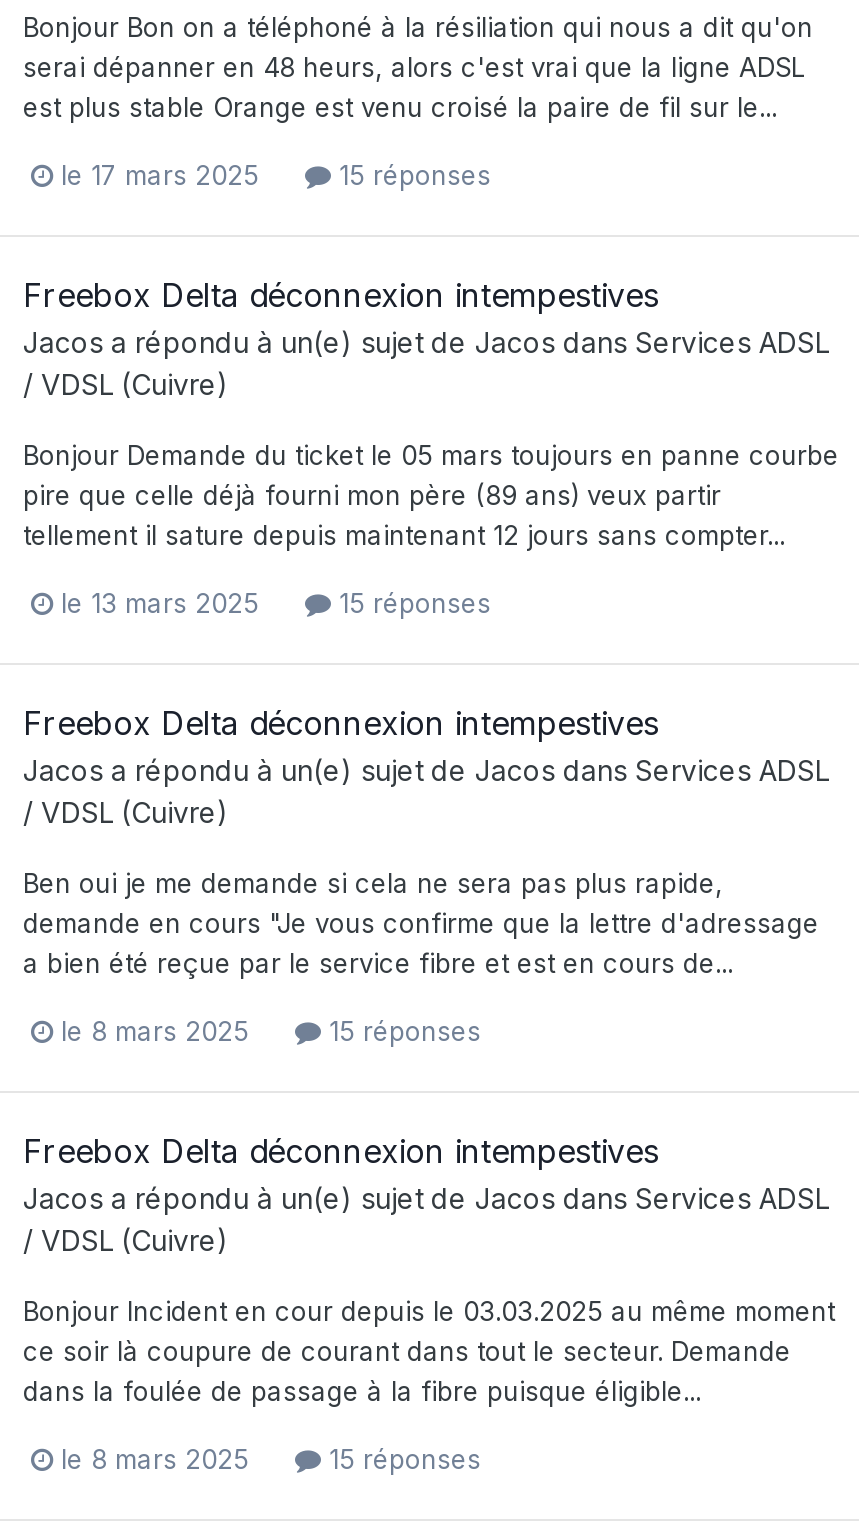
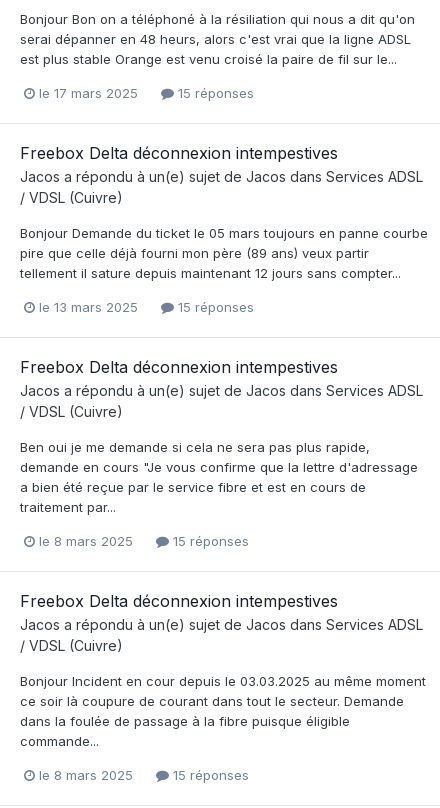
- a bien été reçue par le service fibre et est en cours de...
+ a bien été reçue par le service fibre et est en cours de
+ traitement par...

- dans la foulée de passage à la fibre puisque éligible...
+ dans la foulée de passage à la fibre puisque éligible
+ commande...
